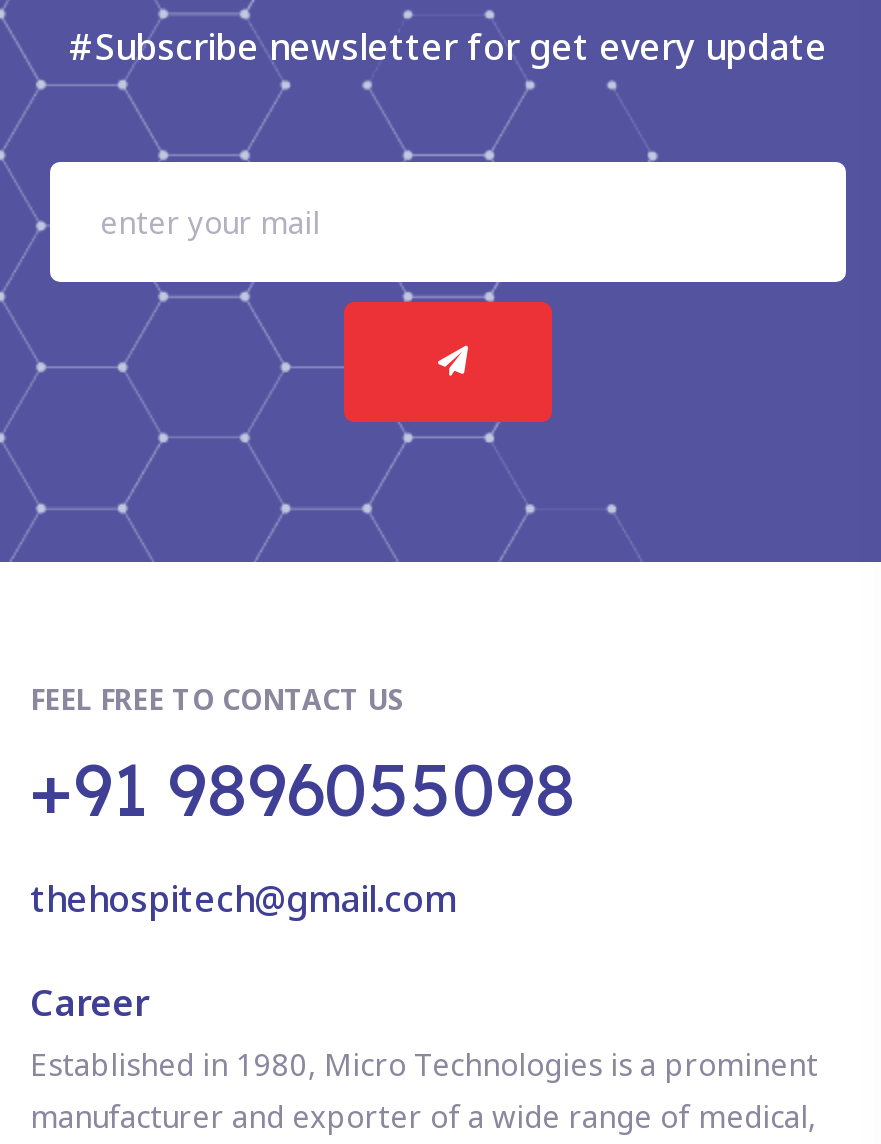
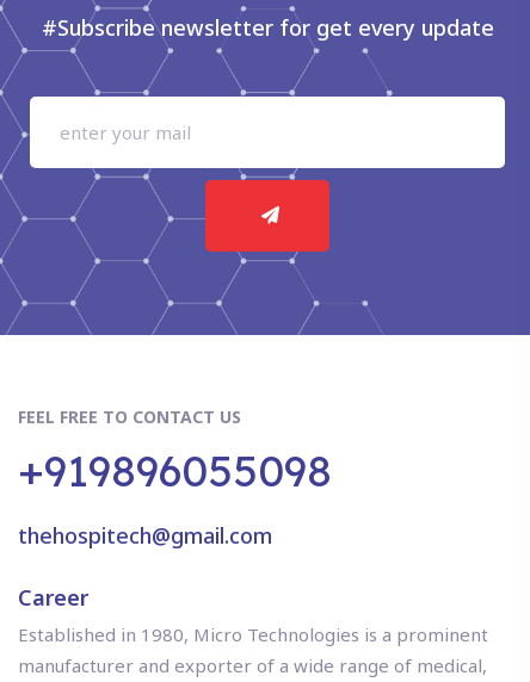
- +91 9896055098
+ +919896055098
